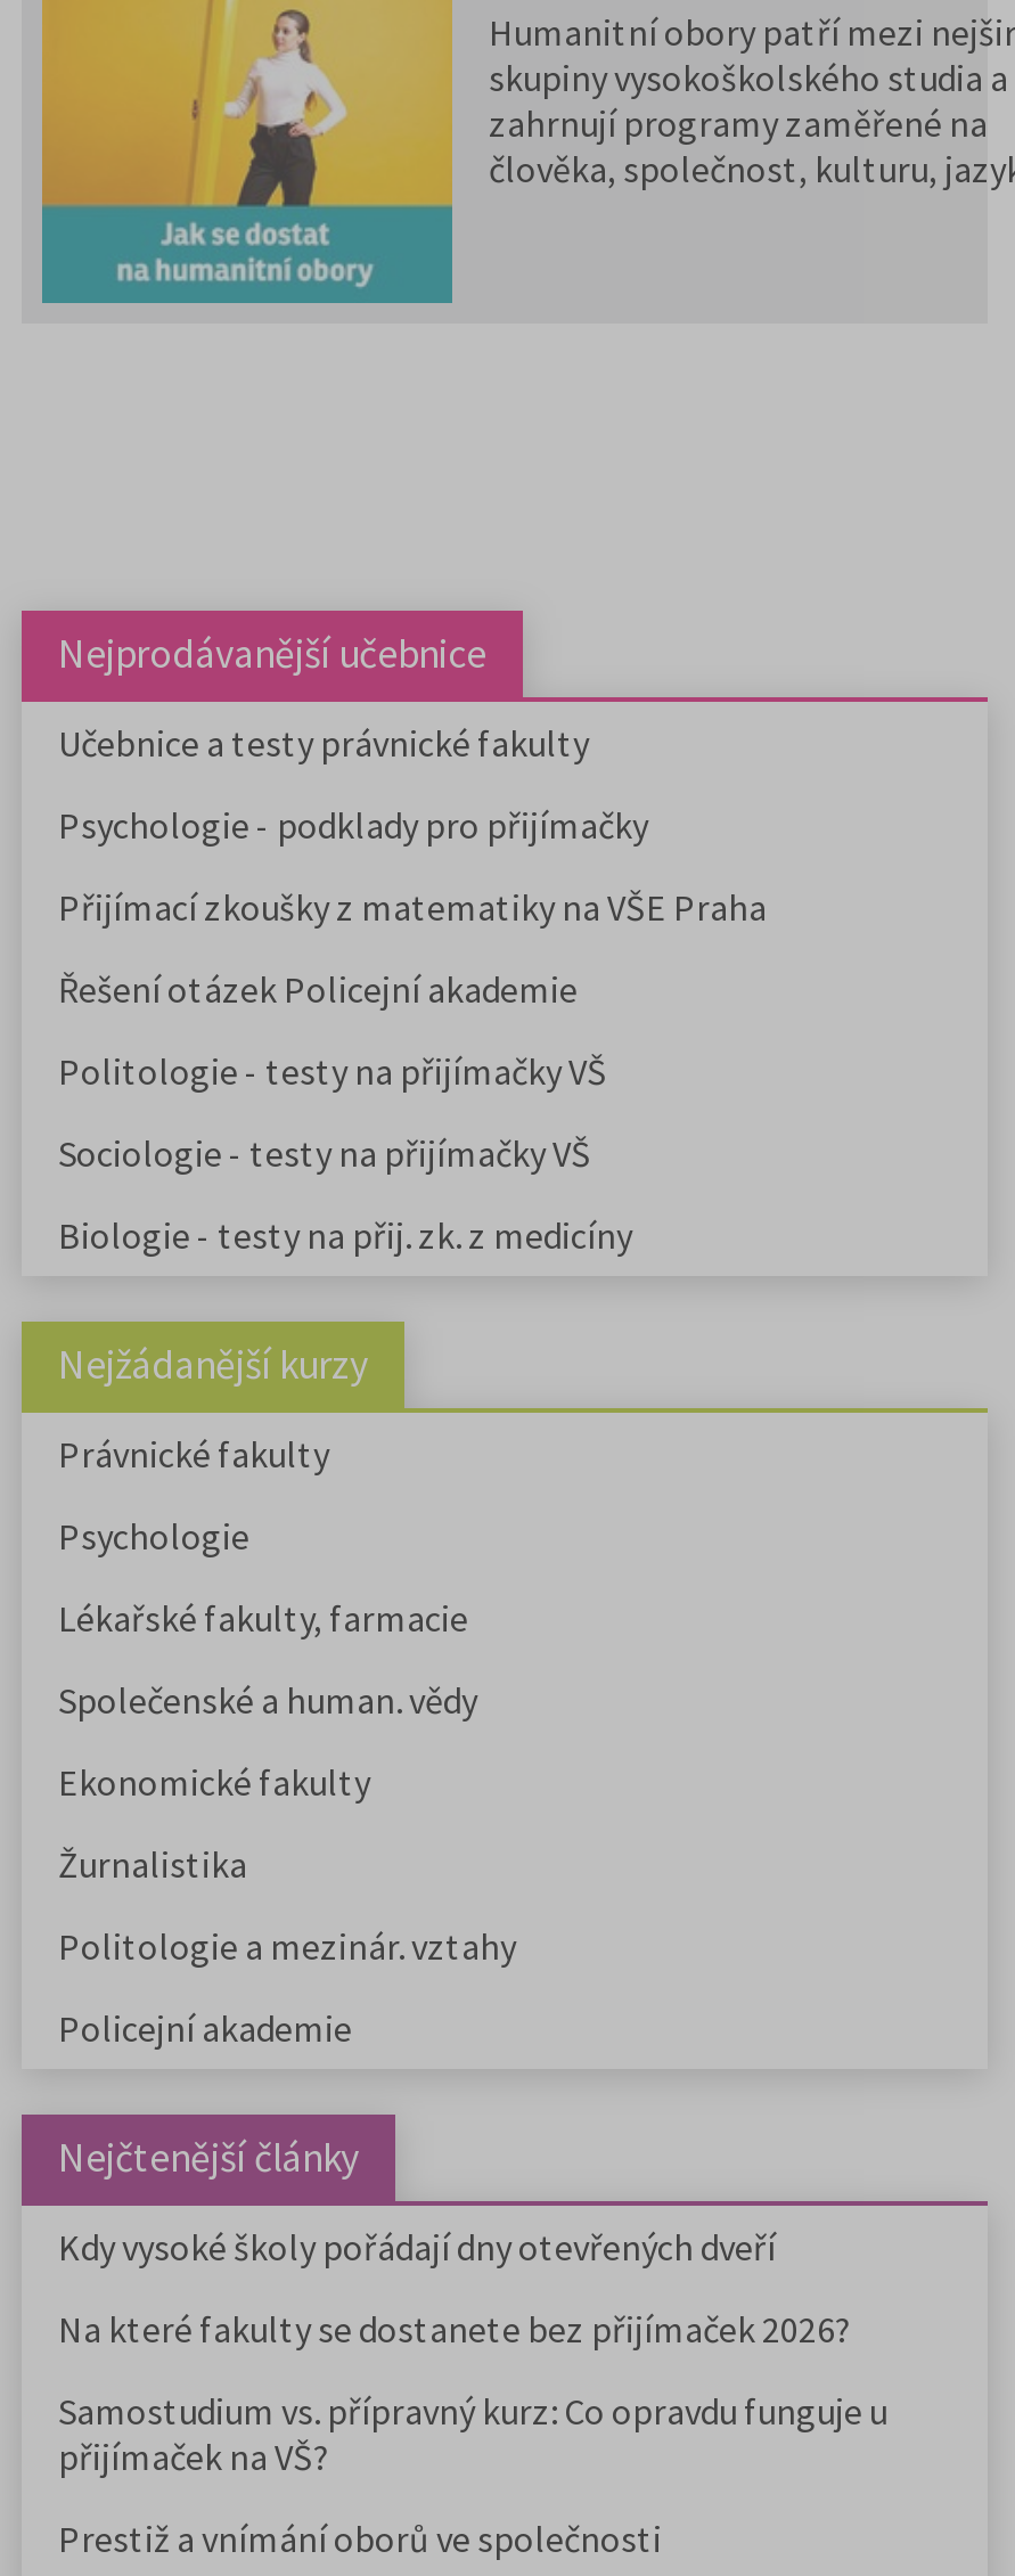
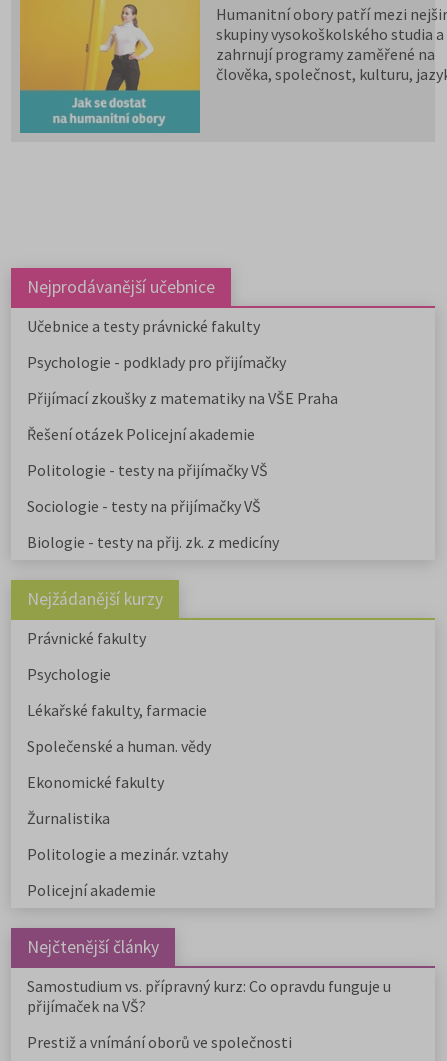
- Kdy vysoké školy pořádají dny otevřených dveří
- Na které fakulty se dostanete bez přijímaček 2026?
